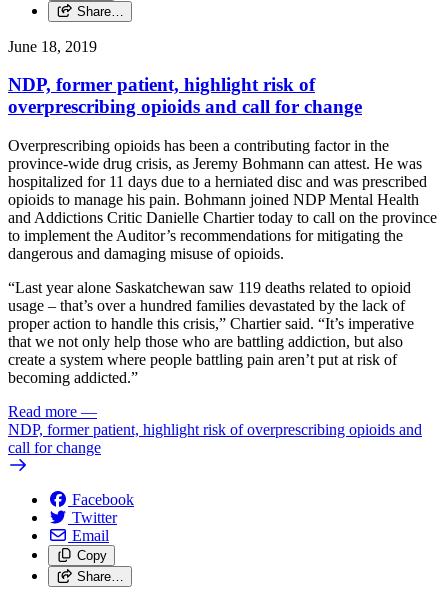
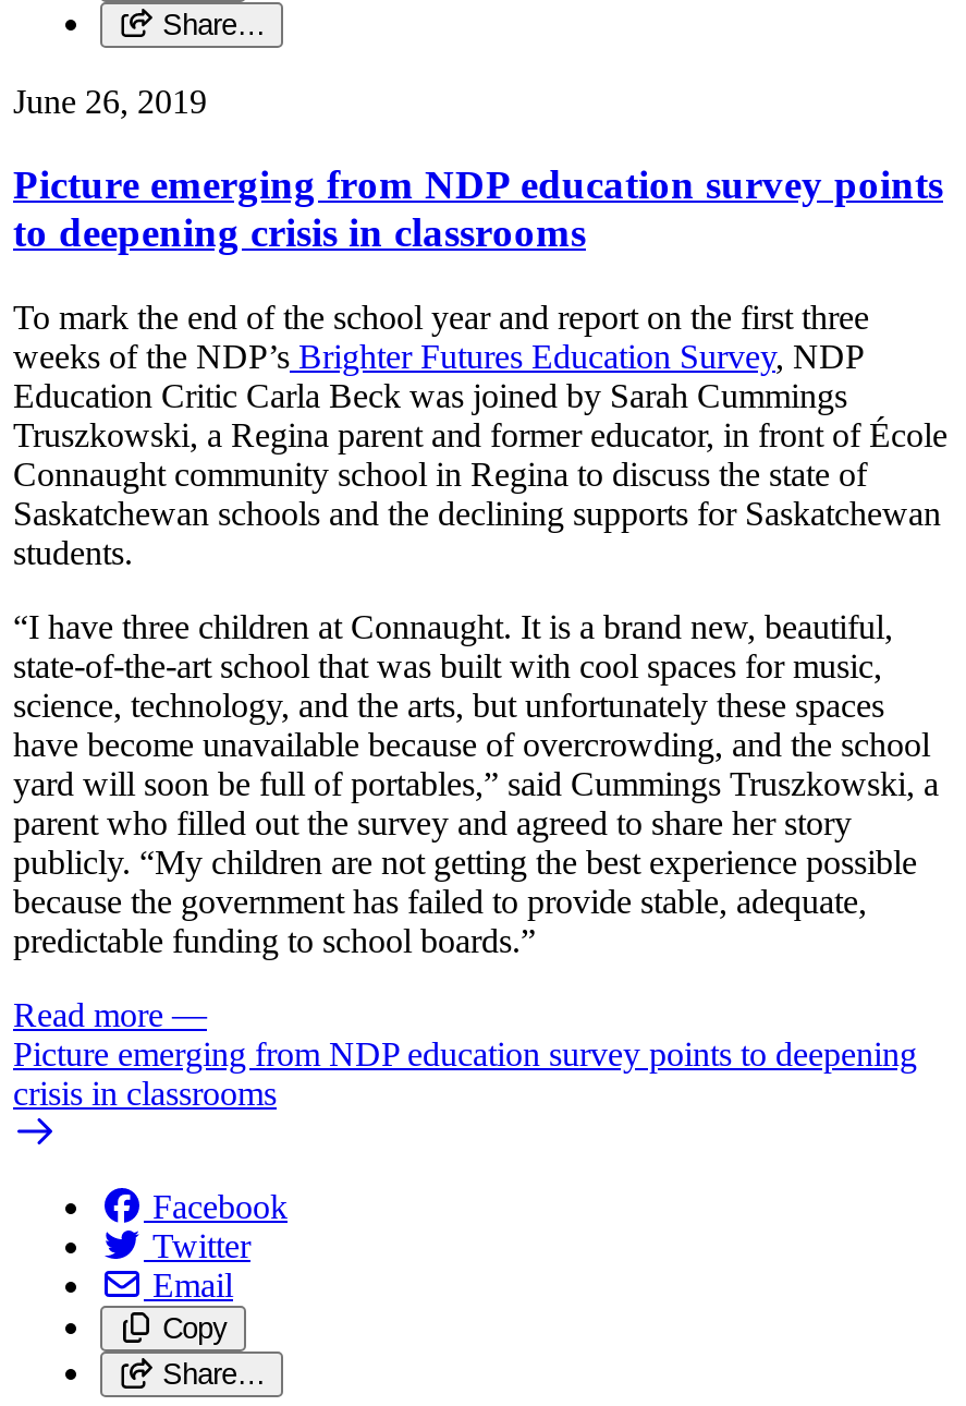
- June 18, 2019
+ June 26, 2019

- NDP, former patient, highlight risk of
- overprescribing opioids and call for change
+ Picture emerging from NDP education survey points
+ to deepening crisis in classrooms

- Overprescribing opioids has been a contributing factor in the
- province-wide drug crisis, as Jeremy Bohmann can attest. He was
- hospitalized for 11 days due to a herniated disc and was prescribed
- opioids to manage his pain. Bohmann joined NDP Mental Health
- and Addictions Critic Danielle Chartier today to call on the province
- to implement the Auditor’s recommendations for mitigating the
- dangerous and damaging misuse of opioids.
+ To mark the end of the school year and report on the first three
+ weeks of the NDP’s Brighter Futures Education Survey, NDP
+ Education Critic Carla Beck was joined by Sarah Cummings
+ Truszkowski, a Regina parent and former educator, in front of École
+ Connaught community school in Regina to discuss the state of
+ Saskatchewan schools and the declining supports for Saskatchewan
+ students.

- “Last year alone Saskatchewan saw 119 deaths related to opioid
- usage – that’s over a hundred families devastated by the lack of
- proper action to handle this crisis,” Chartier said. “It’s imperative
- that we not only help those who are battling addiction, but also
- create a system where people battling pain aren’t put at risk of
- becoming addicted.”
+ “I have three children at Connaught. It is a brand new, beautiful,
+ state-of-the-art school that was built with cool spaces for music,
+ science, technology, and the arts, but unfortunately these spaces
+ have become unavailable because of overcrowding, and the school
+ yard will soon be full of portables,” said Cummings Truszkowski, a
+ parent who filled out the survey and agreed to share her story
+ publicly. “My children are not getting the best experience possible
+ because the government has failed to provide stable, adequate,
+ predictable funding to school boards.”

- NDP, former patient, highlight risk of overprescribing opioids and
- call for change
+ Picture emerging from NDP education survey points to deepening
+ crisis in classrooms
